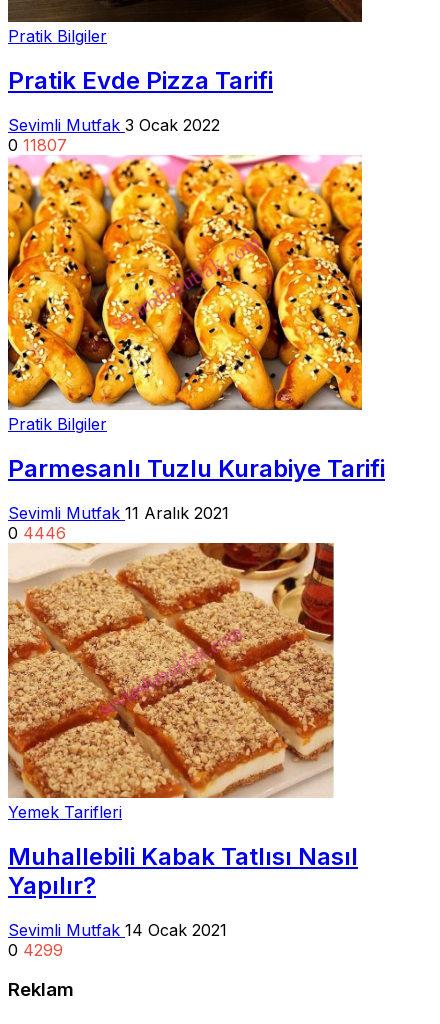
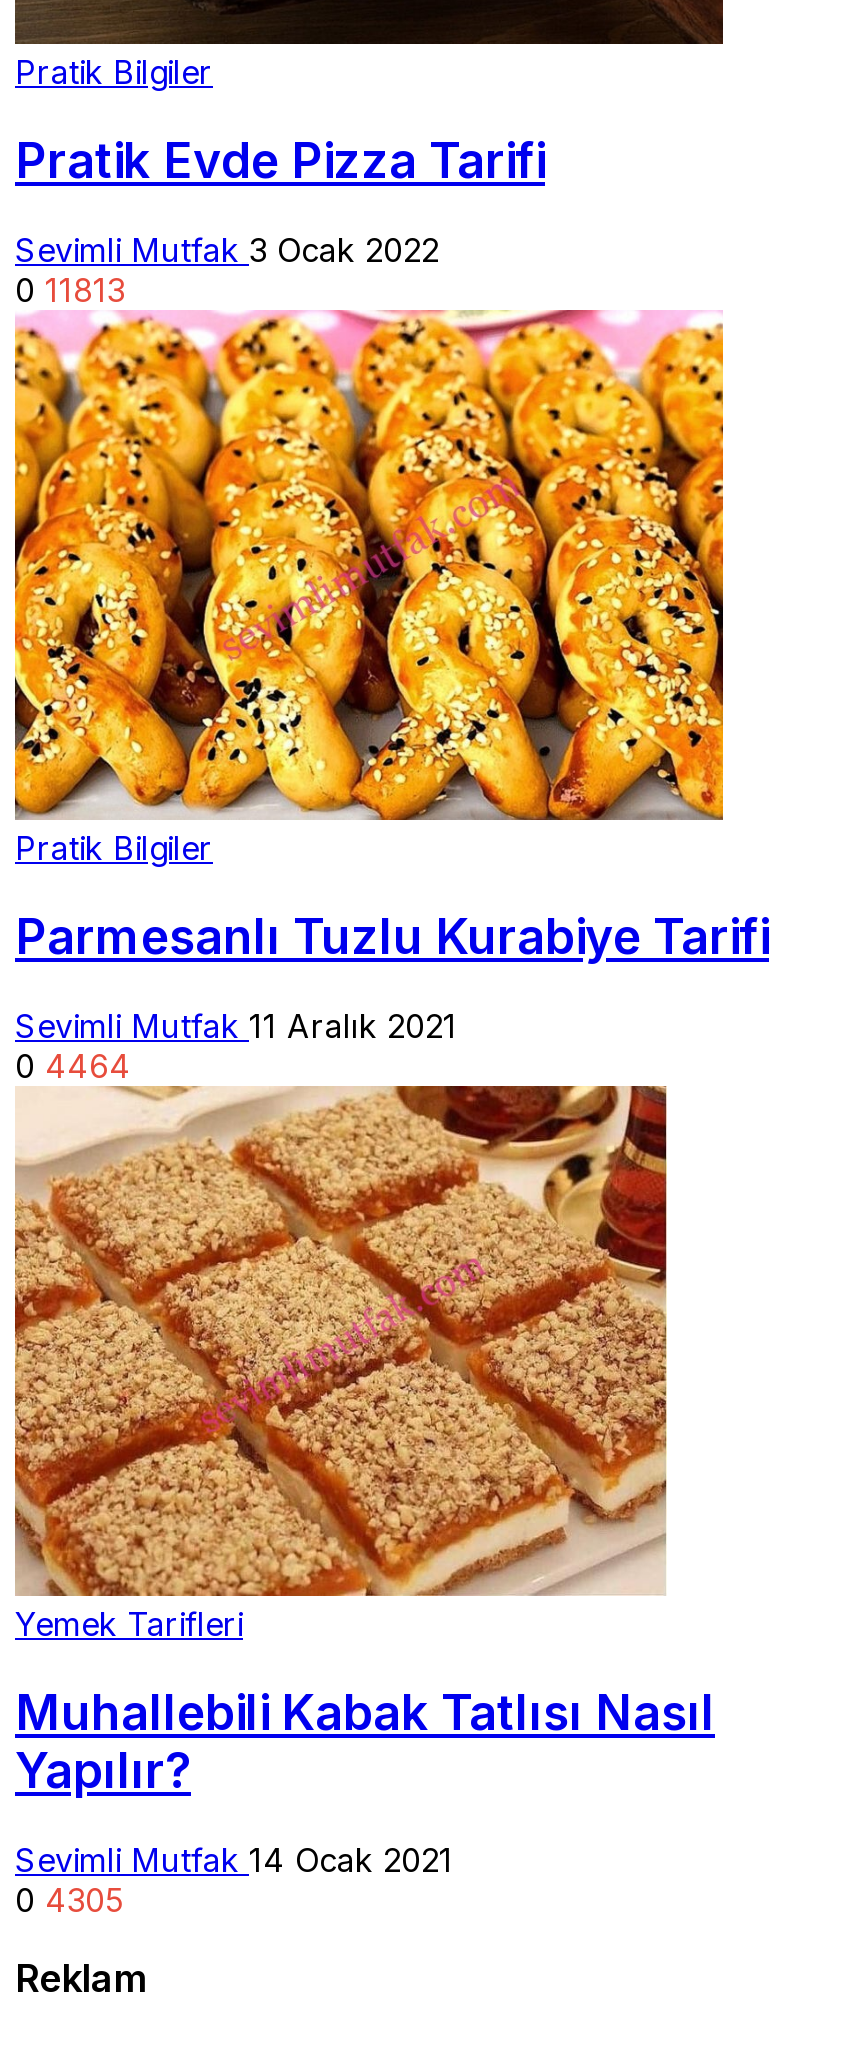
- 0 11807
+ 0 11813

- 0 4446
+ 0 4464

- 0 4299
+ 0 4305
